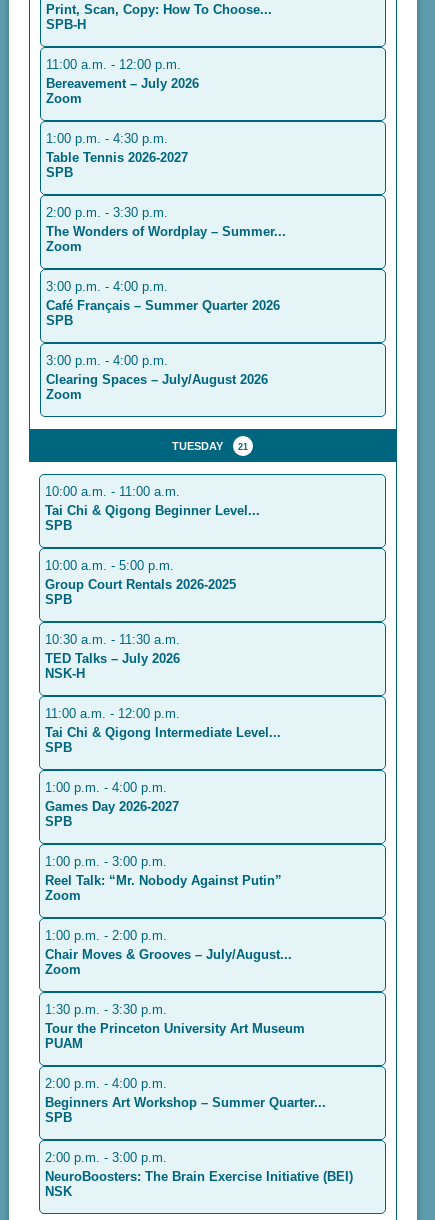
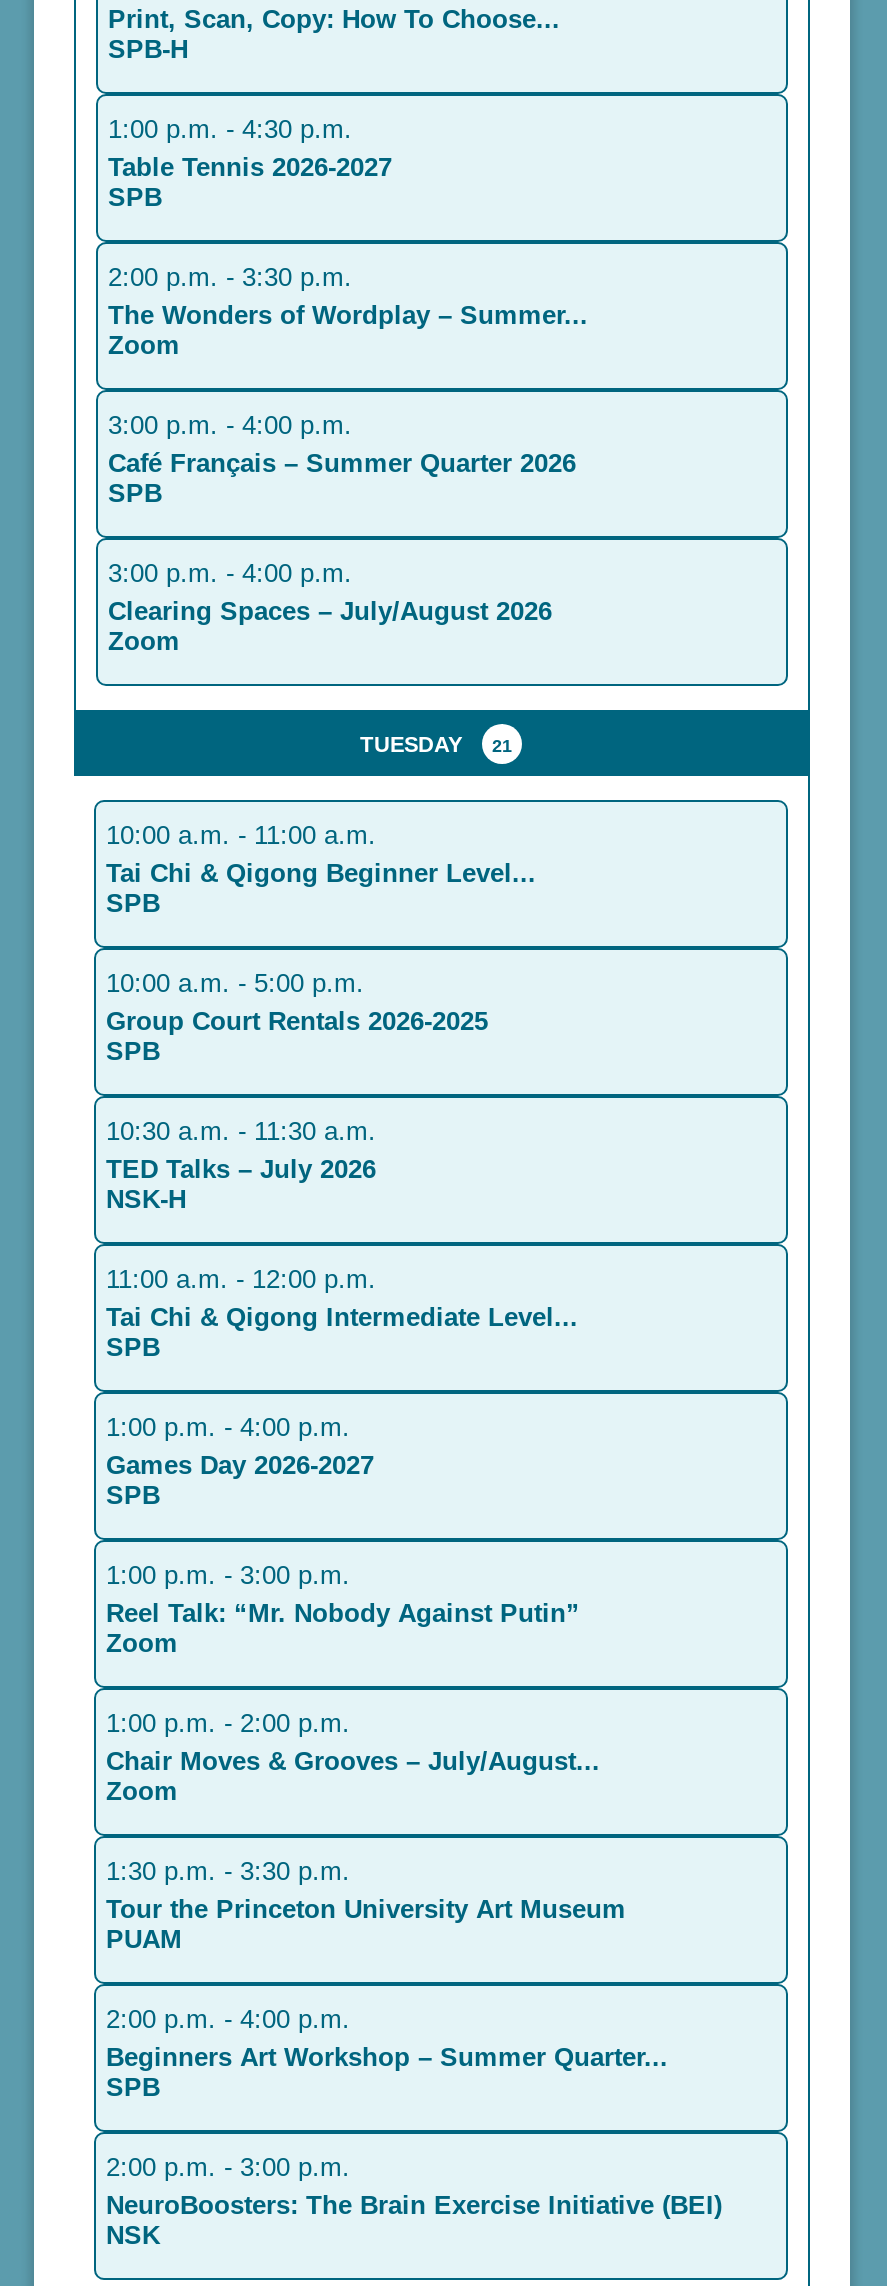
- 11:00 a.m. - 12:00 p.m.
- Bereavement – July 2026
- Zoom
